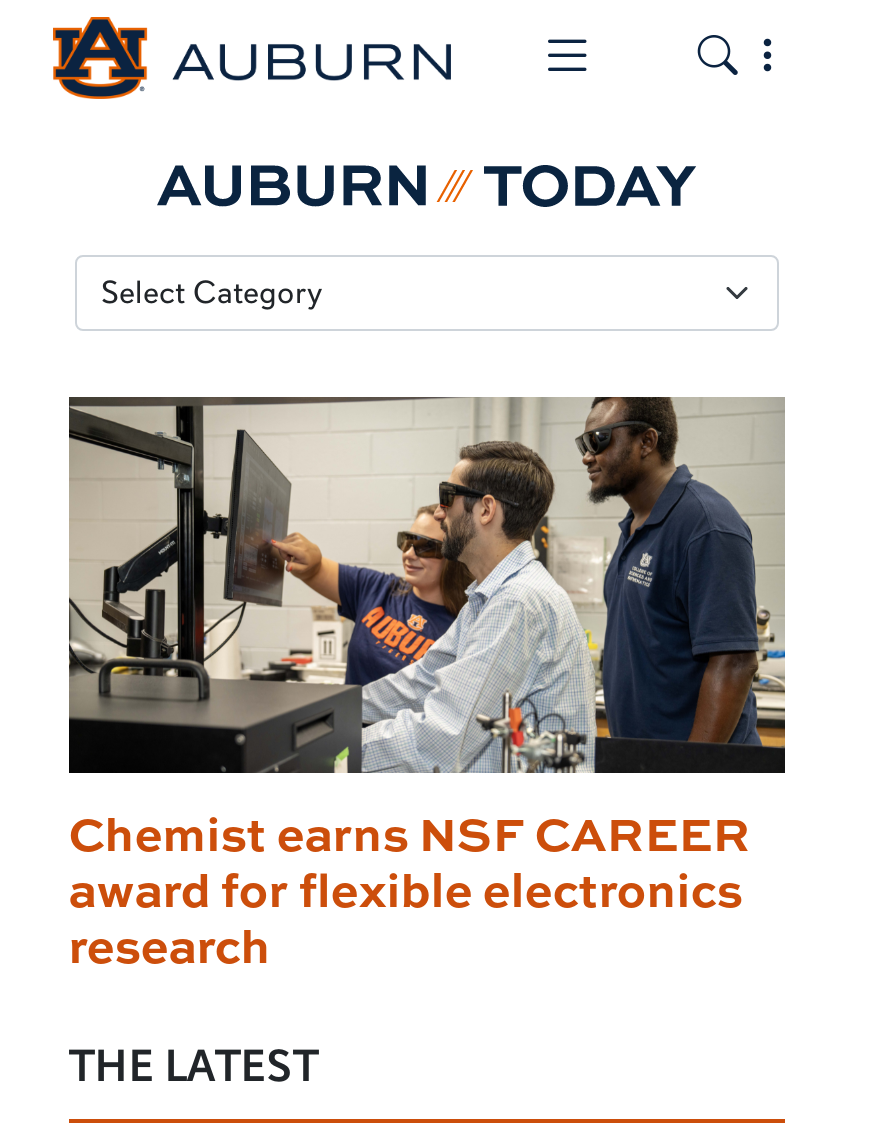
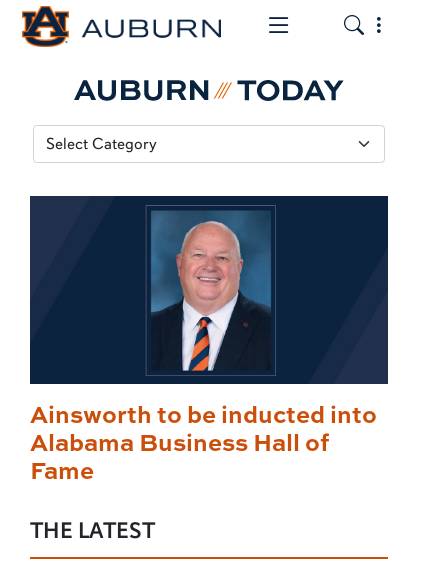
- [image]
- Chemist earns NSF CAREER
- award for flexible electronics
- research
+ [image]
+ Ainsworth to be inducted into
+ Alabama Business Hall of
+ Fame
